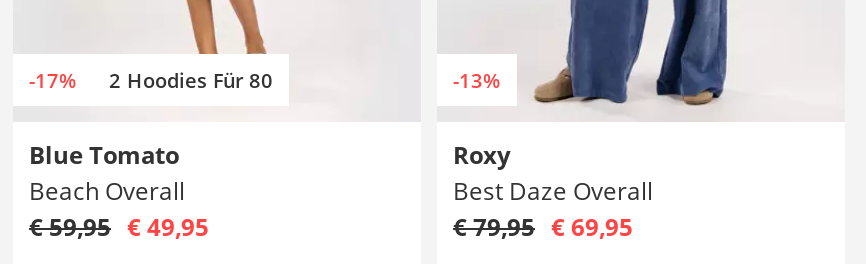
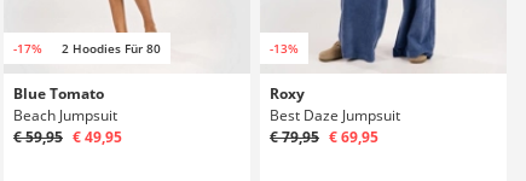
- Beach Overall
+ Beach Jumpsuit

- Best Daze Overall
+ Best Daze Jumpsuit
